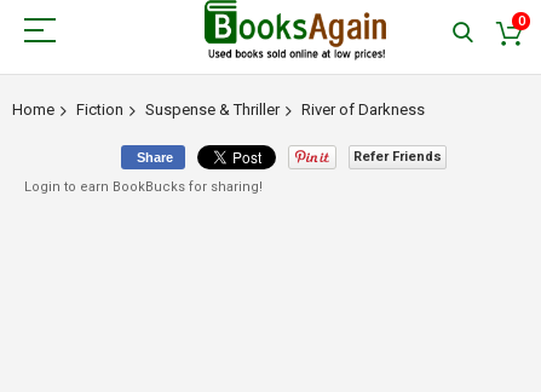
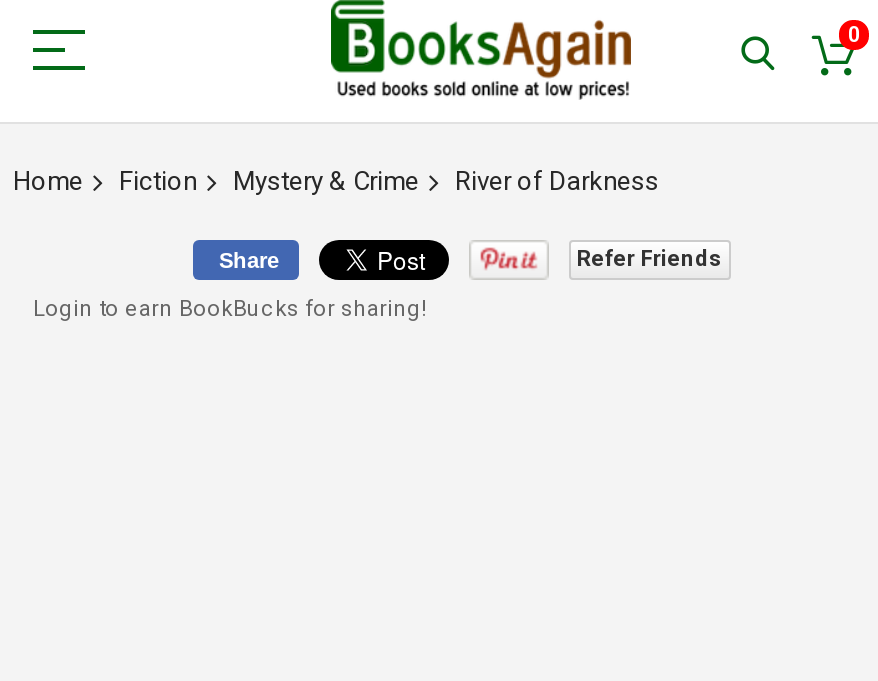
- Suspense & Thriller
+ Mystery & Crime
